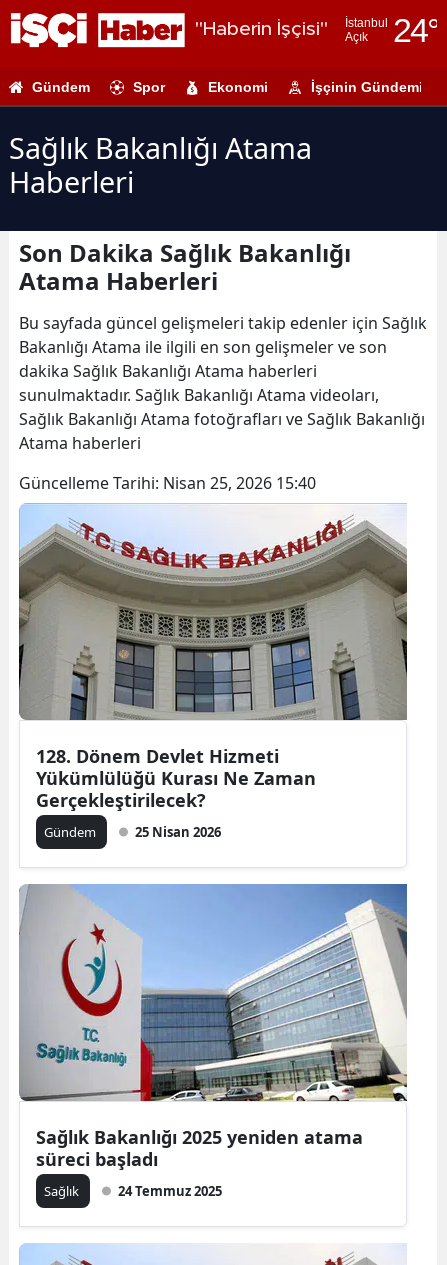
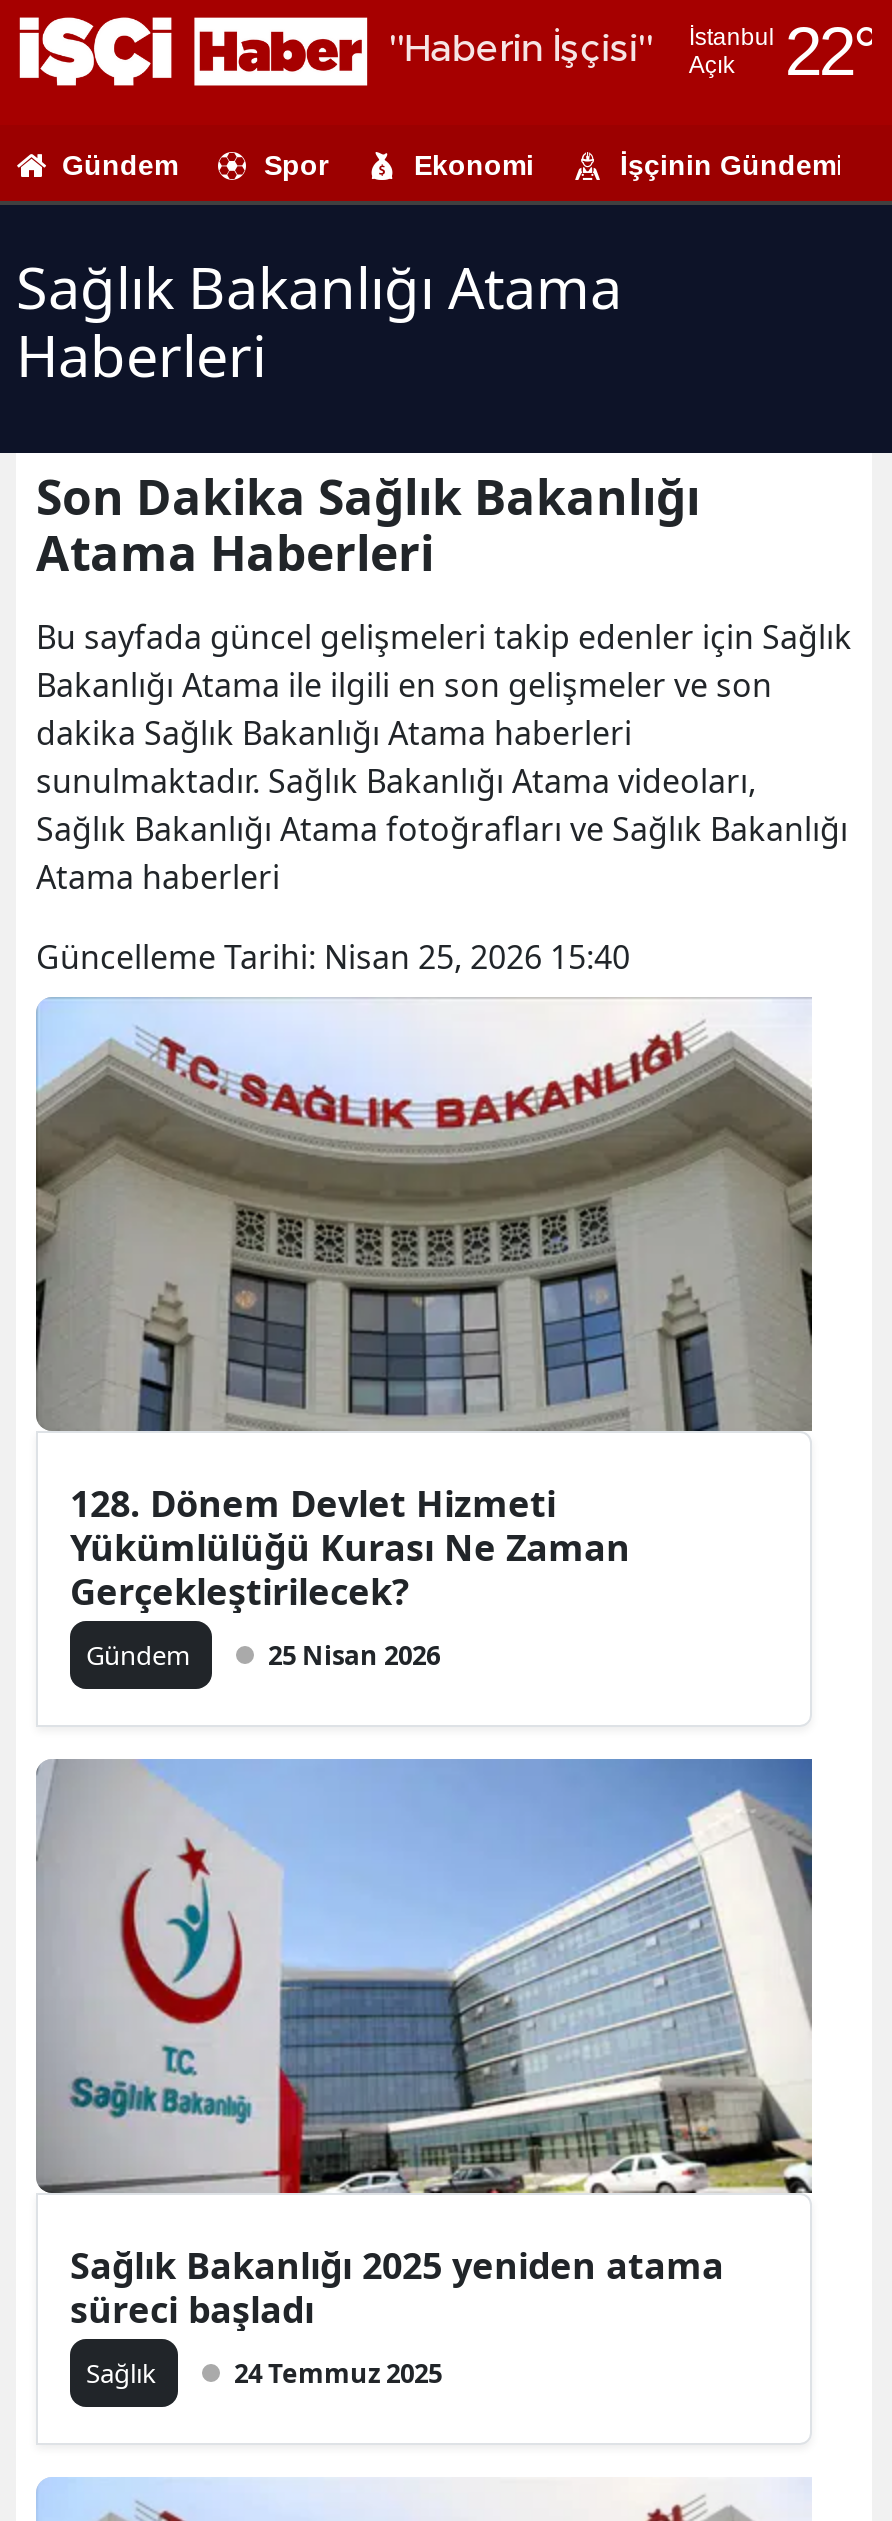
- "Haberin İşçisi" İstanbul Açık 24°
+ "Haberin İşçisi" İstanbul Açık 22°
